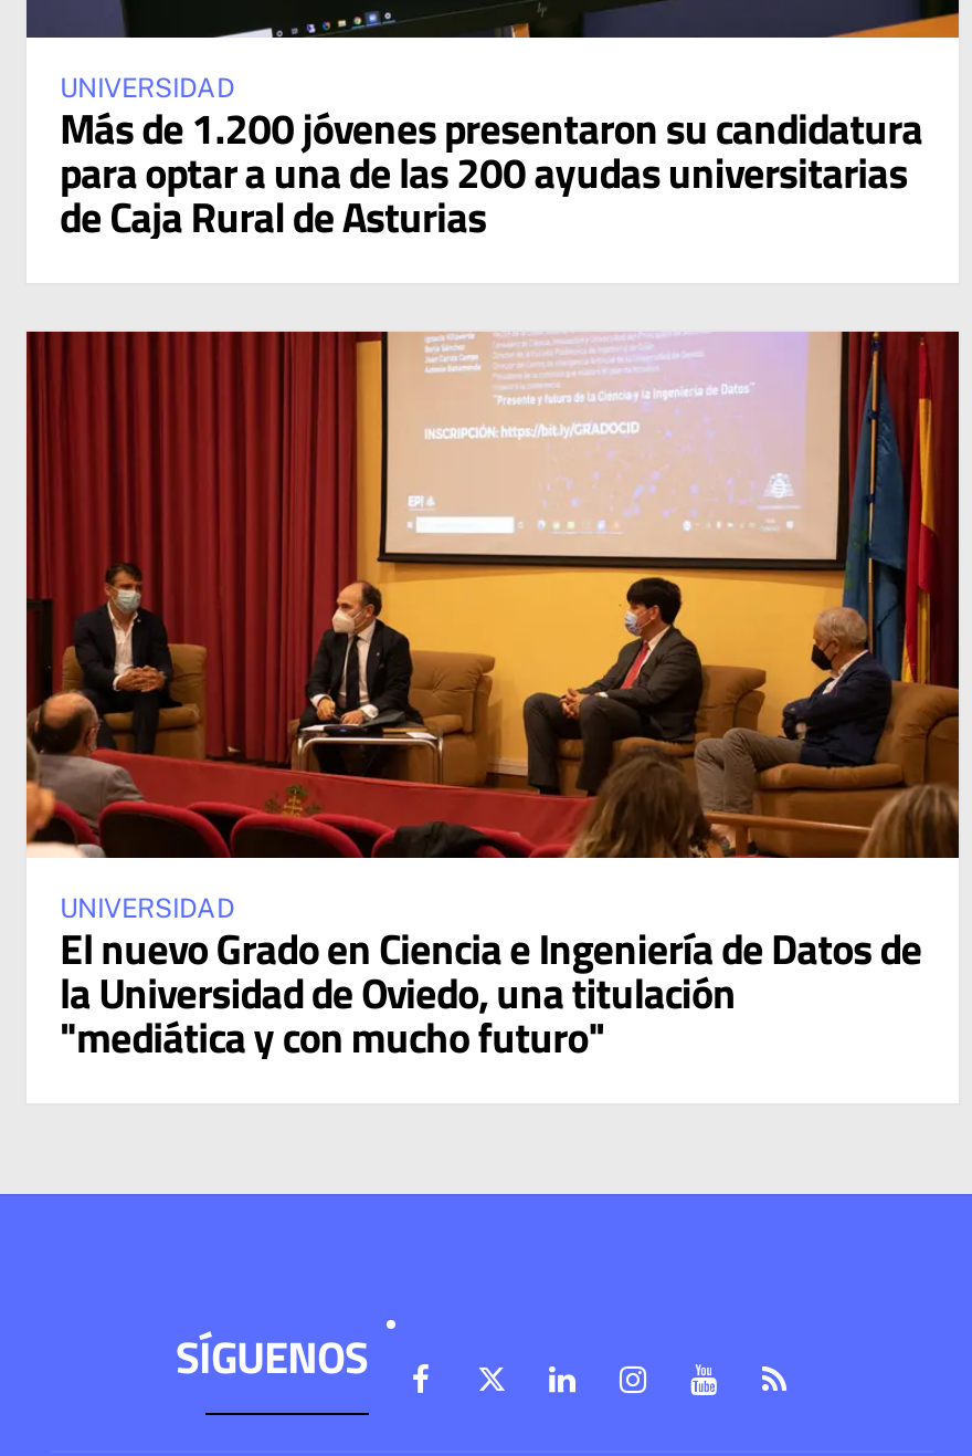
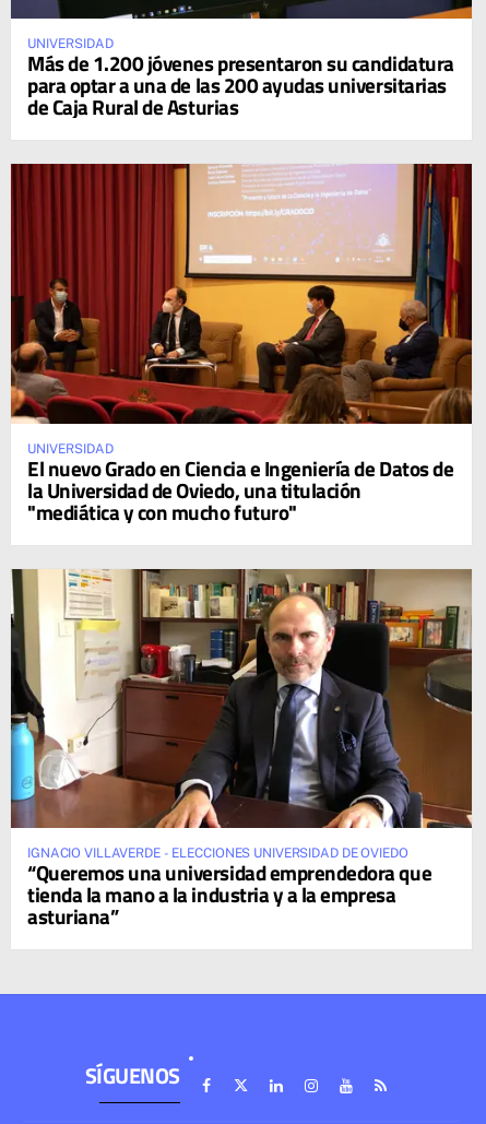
+ [image]
+ IGNACIO VILLAVERDE - ELECCIONES UNIVERSIDAD DE OVIEDO
+ “Queremos una universidad emprendedora que
+ tienda la mano a la industria y a la empresa
+ asturiana”
